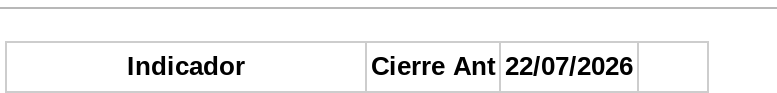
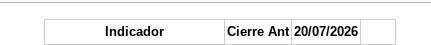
- Cierre Ant 22/07/2026
+ Cierre Ant 20/07/2026
